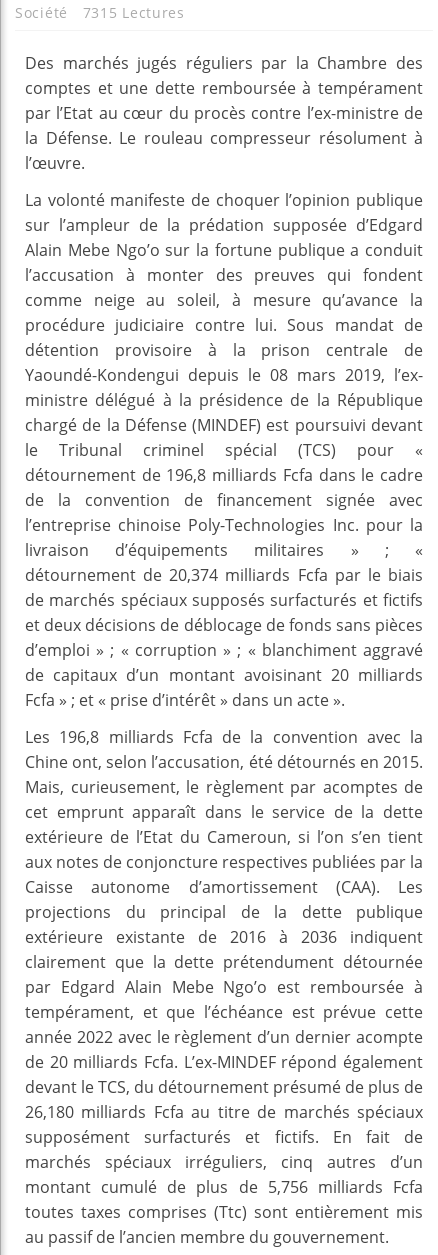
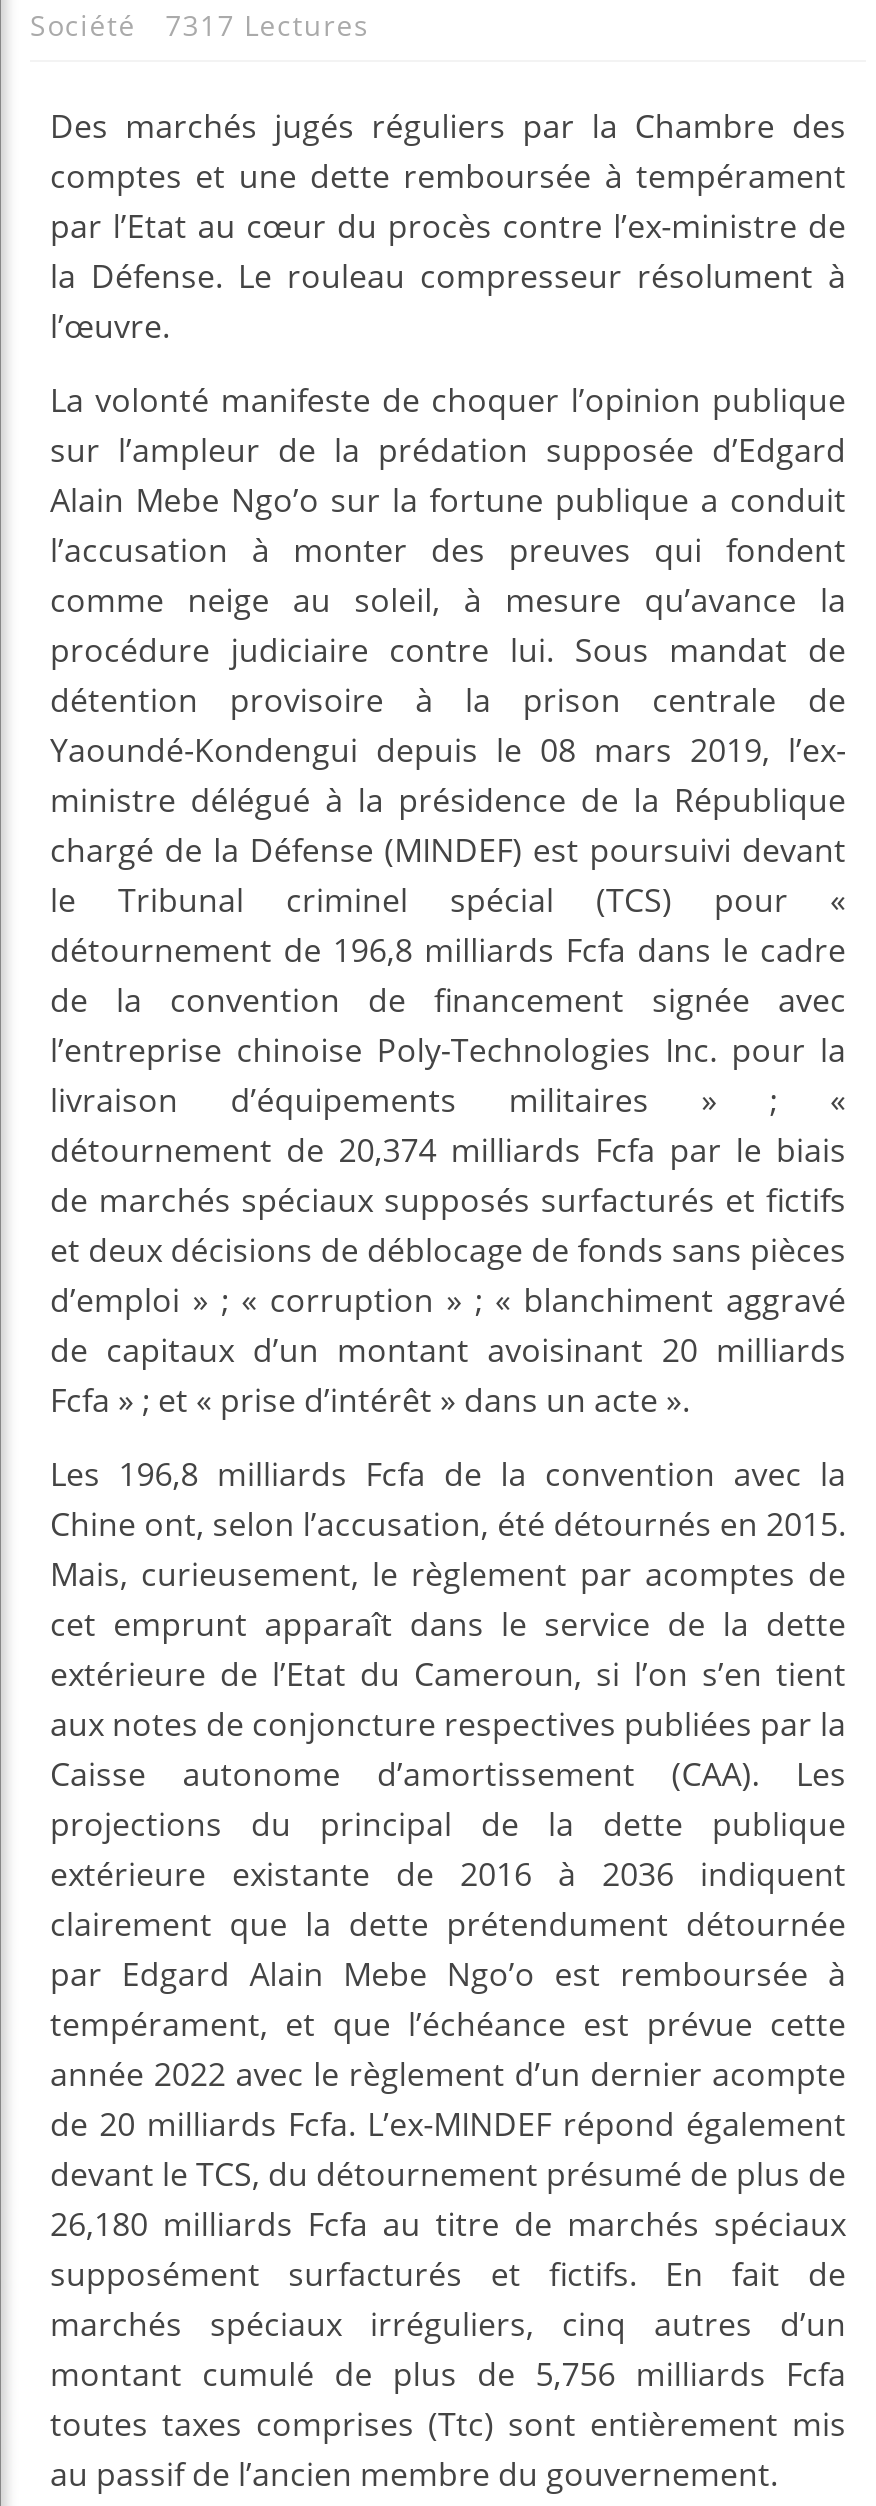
- Société 7315 Lectures
+ Société 7317 Lectures
